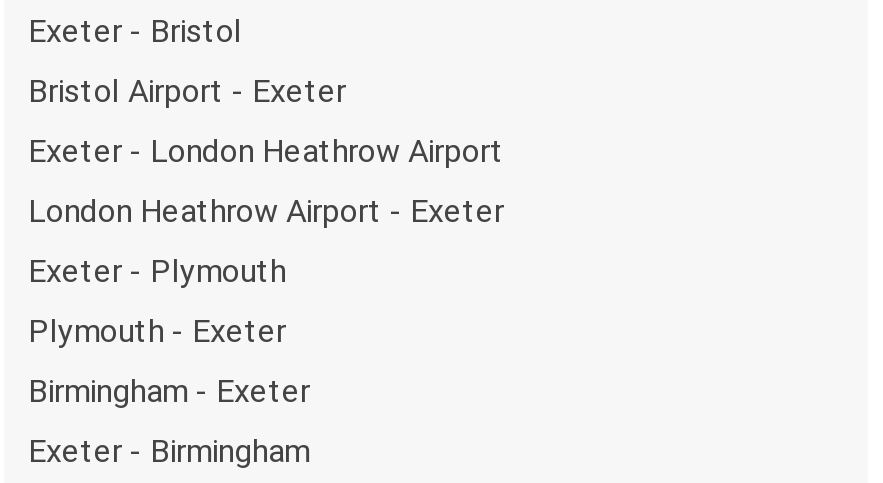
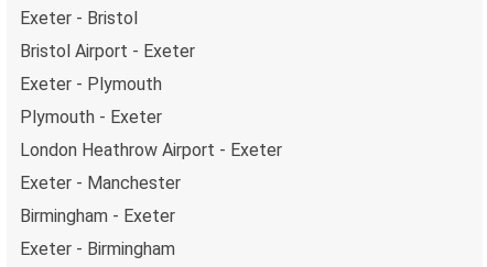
- Exeter - London Heathrow Airport

moved down: London Heathrow Airport - Exeter

moved up: Exeter - Plymouth | Plymouth - Exeter

+ Exeter - Manchester
